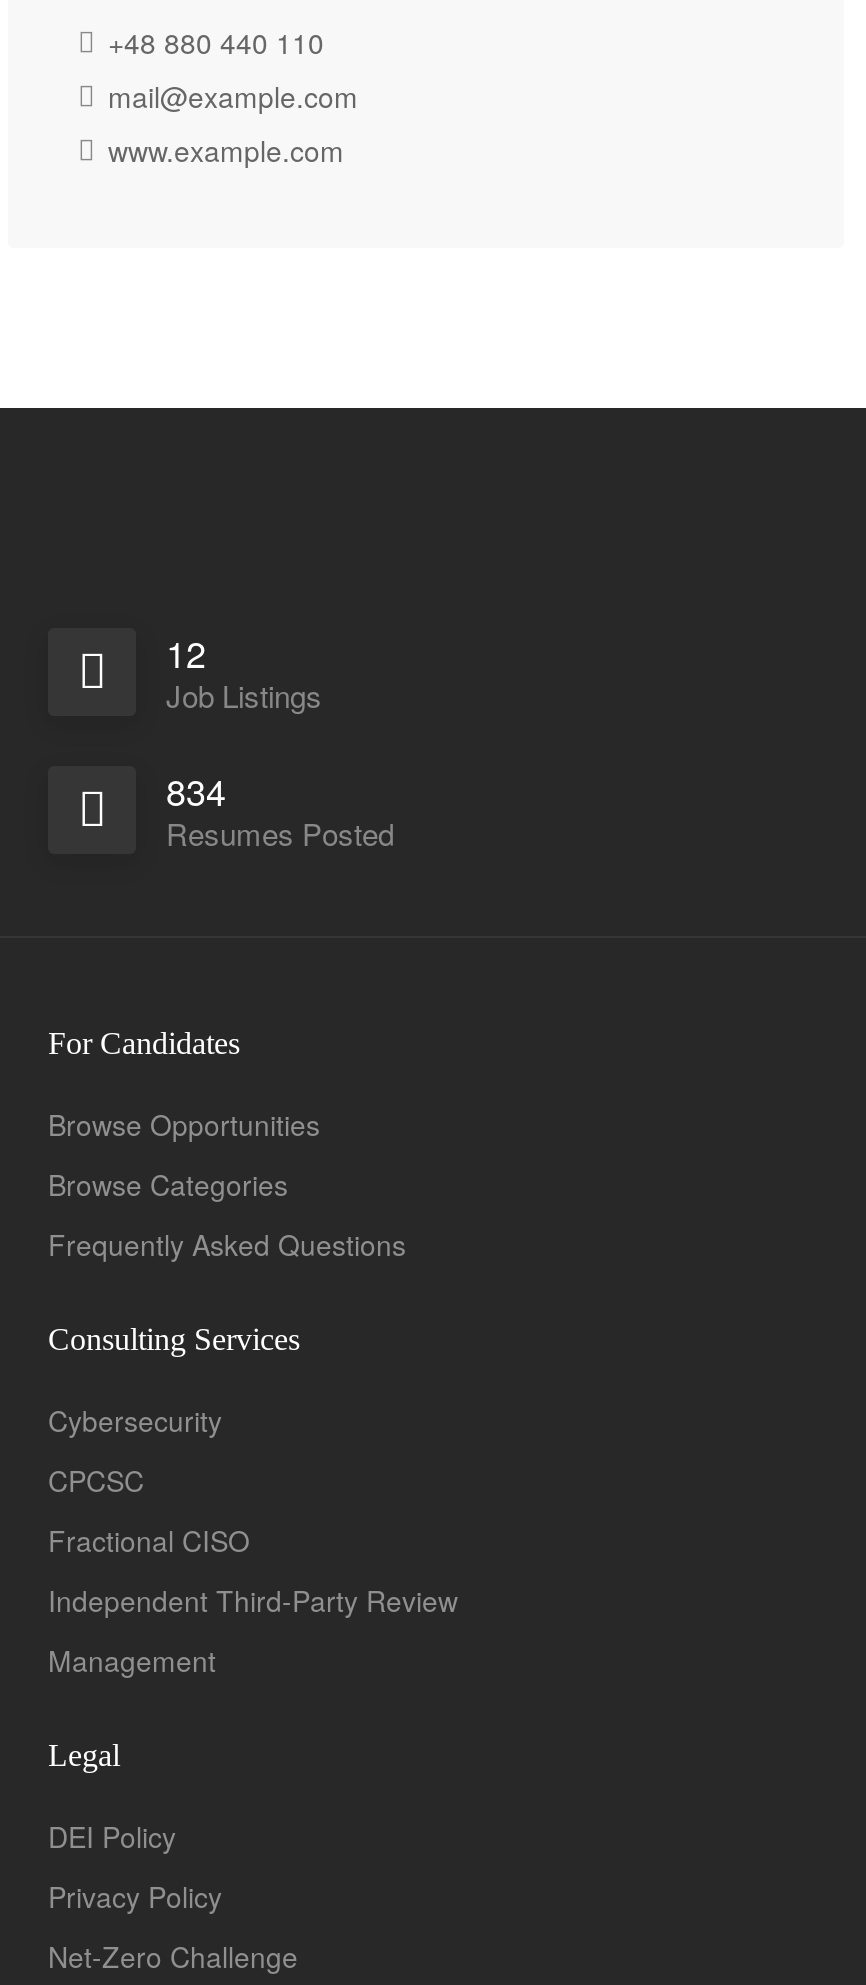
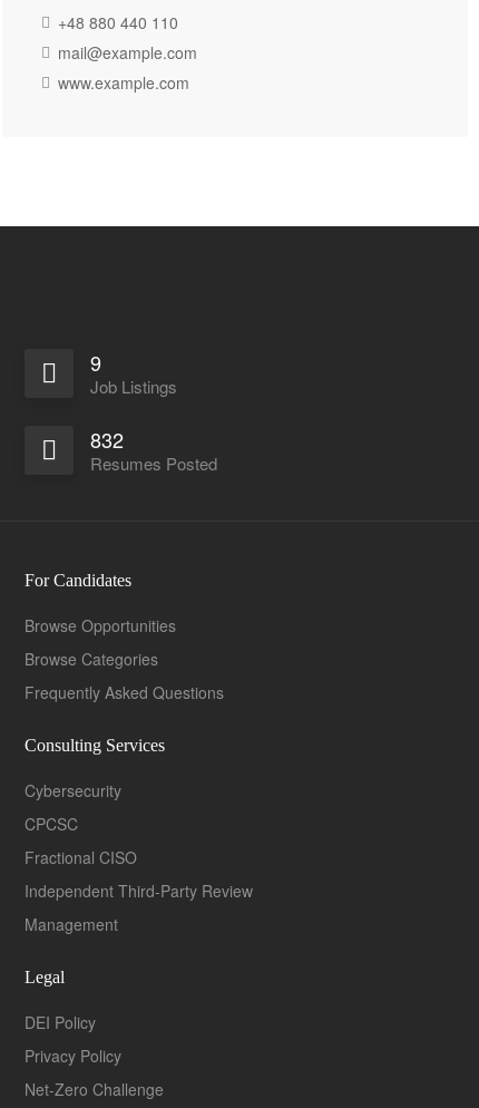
- 12
+ 9

- 834
+ 832
